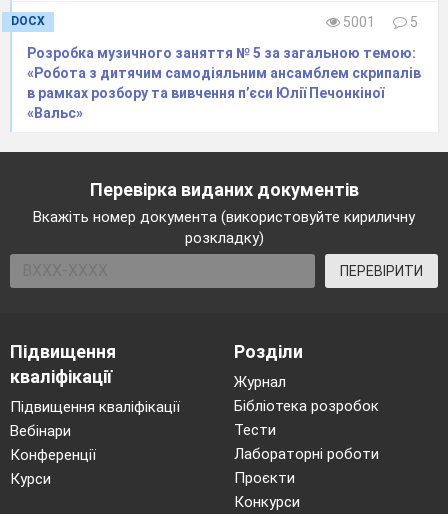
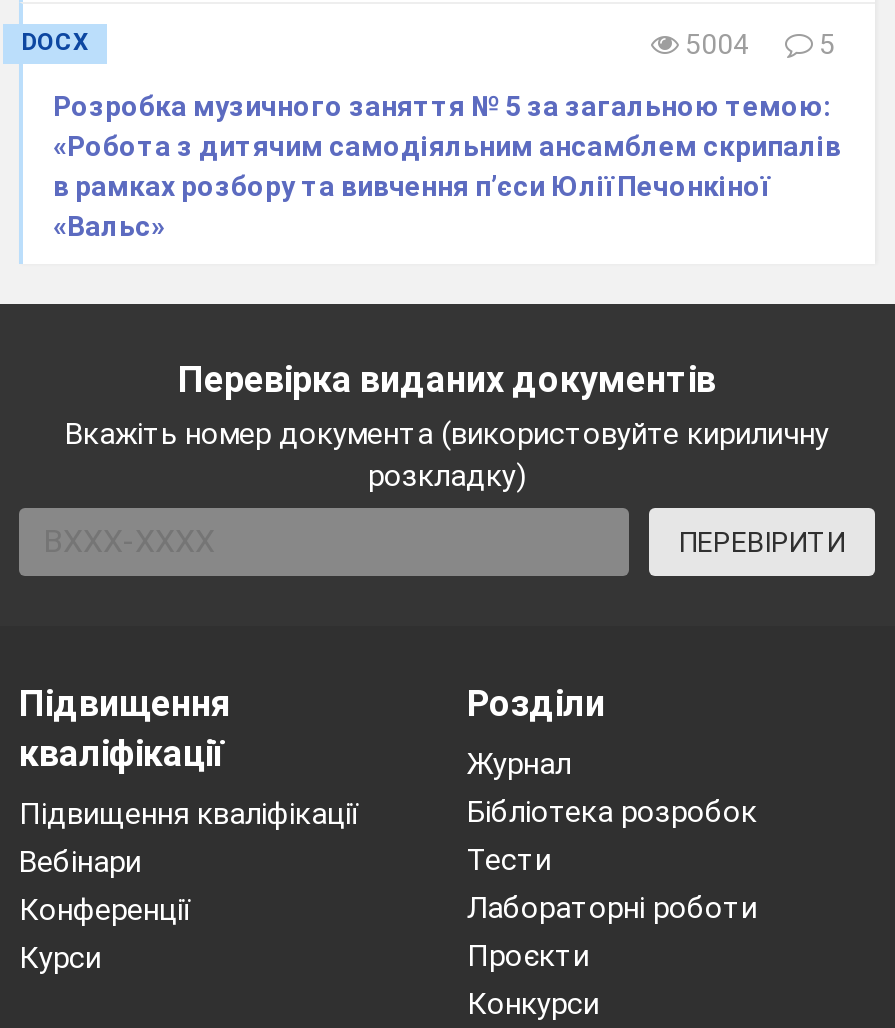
- 5001 5
+ 5004 5
